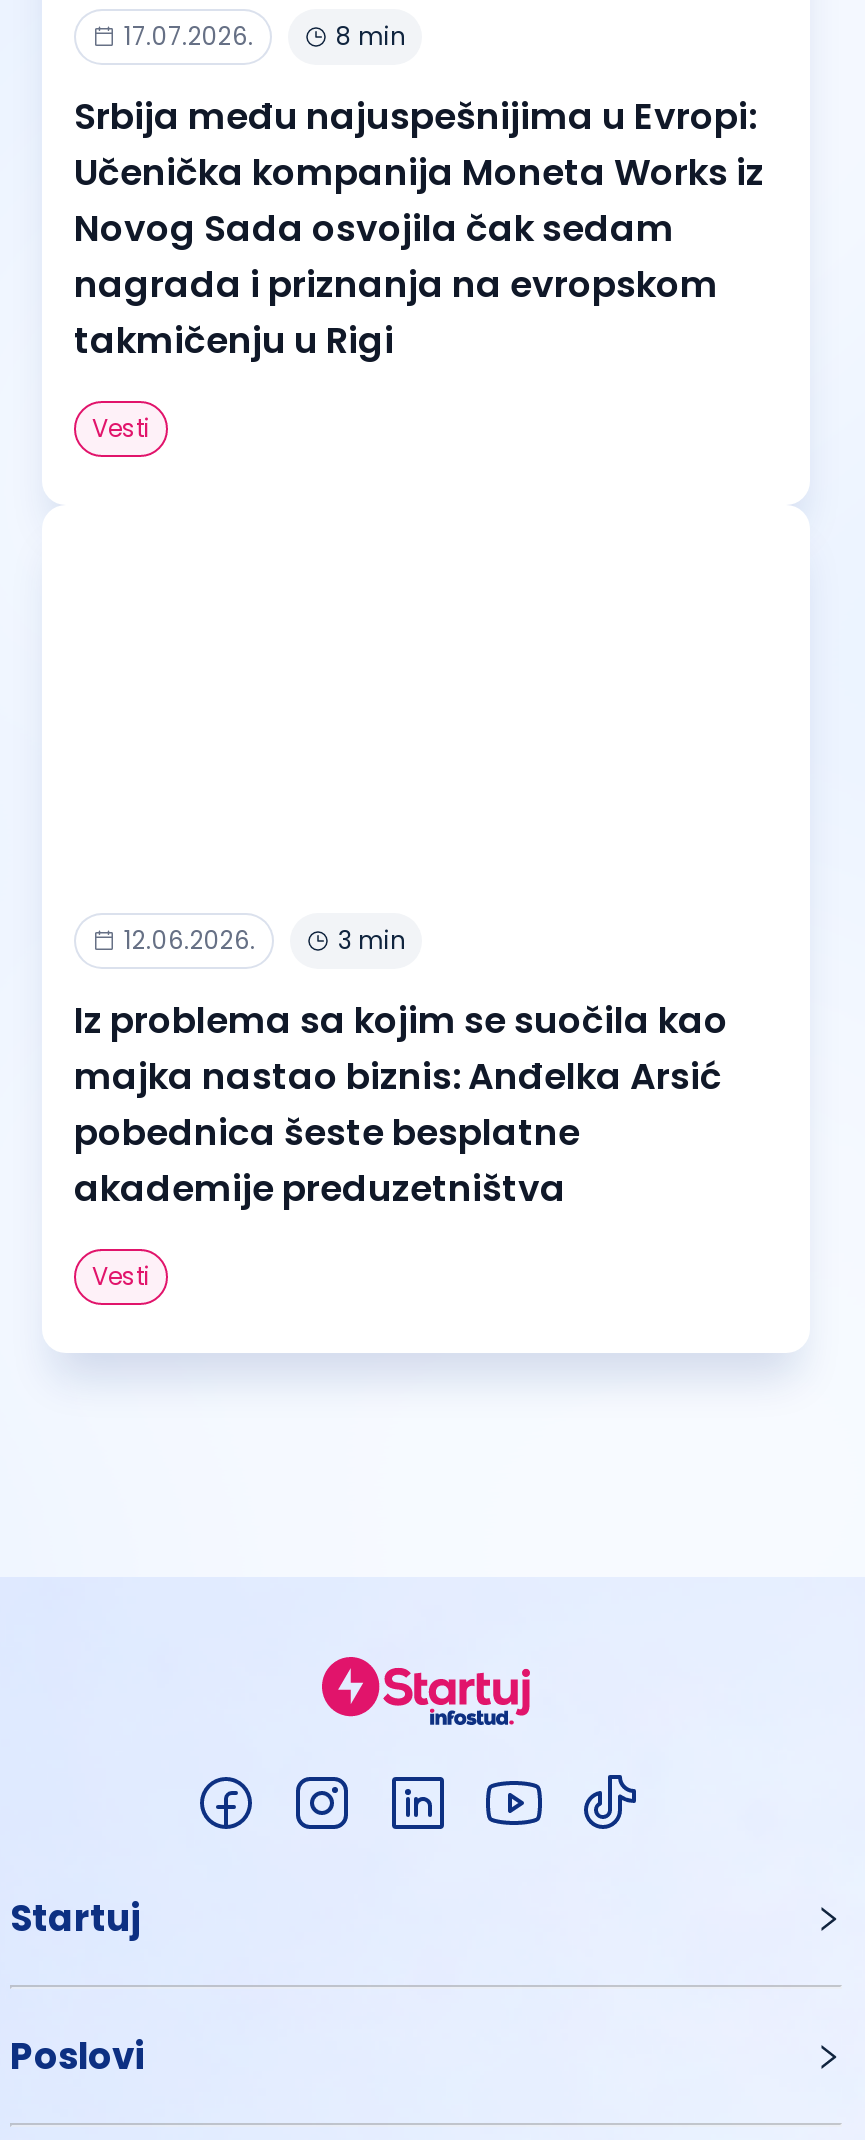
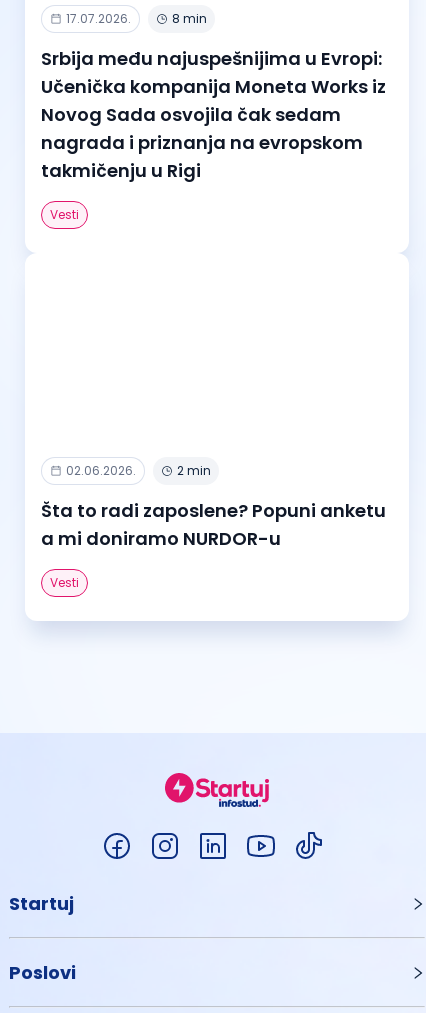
- 12.06.2026.
- 3 min
+ 02.06.2026.
+ 2 min

- Iz problema sa kojim se suočila kao
- majka nastao biznis: Anđelka Arsić
- pobednica šeste besplatne
- akademije preduzetništva
+ Šta to radi zaposlene? Popuni anketu
+ a mi doniramo NURDOR-u
